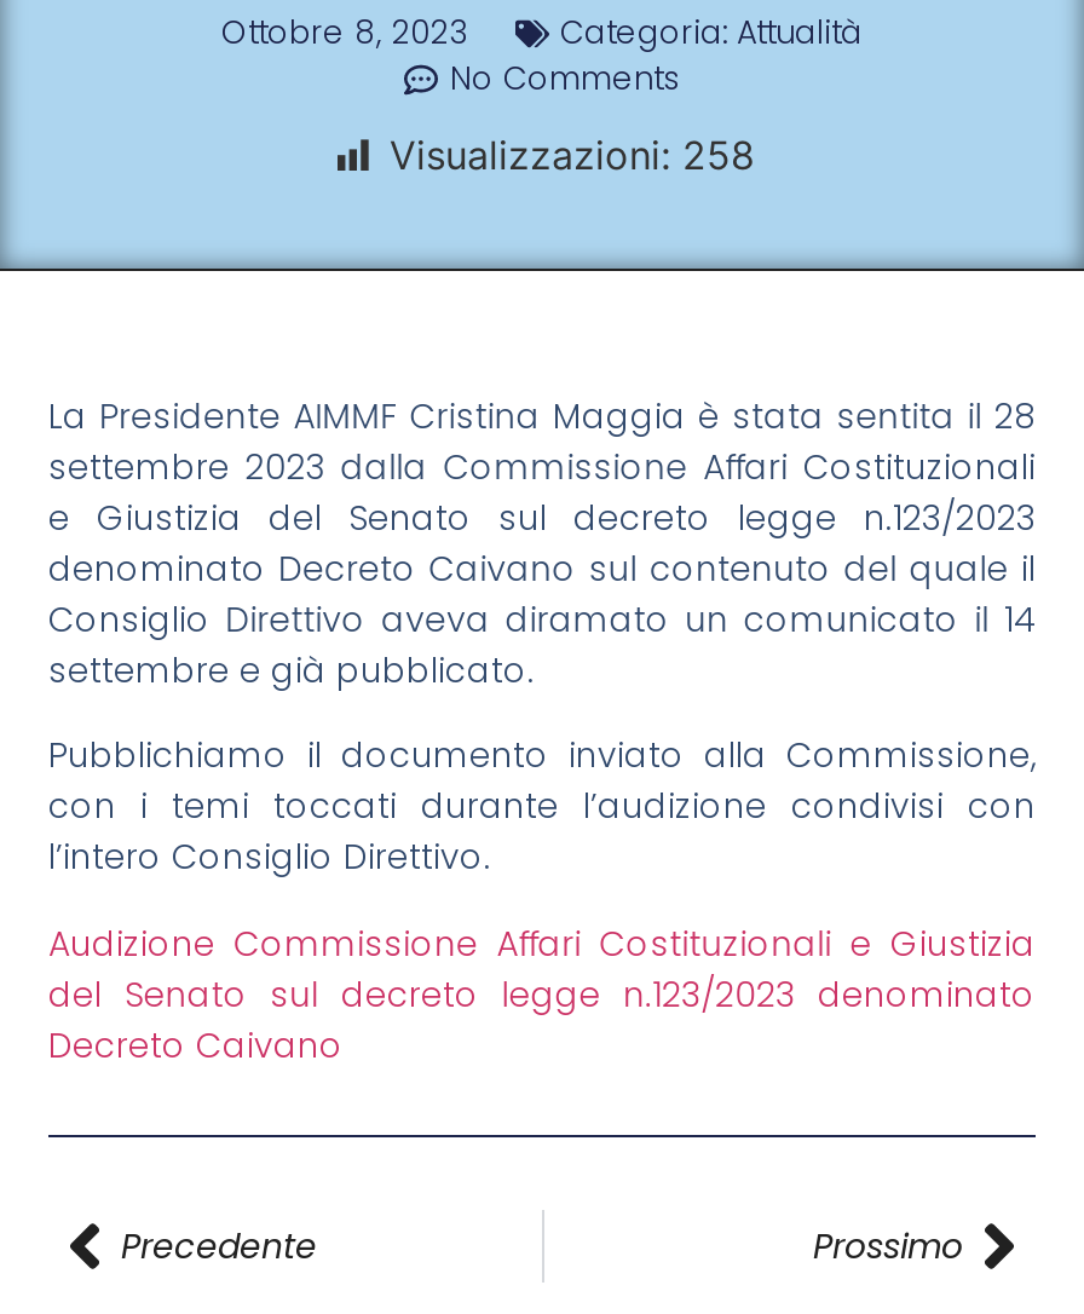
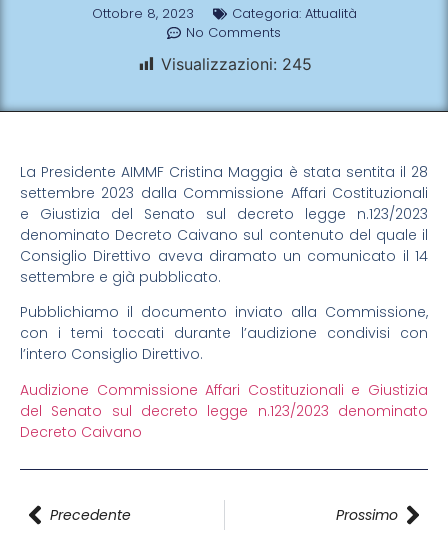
- Visualizzazioni: 258
+ Visualizzazioni: 245
